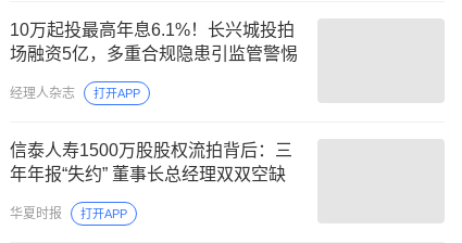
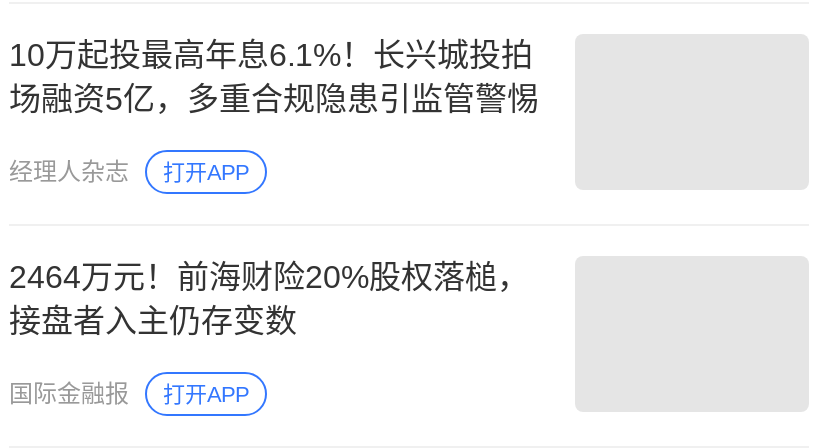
- 信泰人寿1500万股股权流拍背后：三
- 年年报“失约” 董事长总经理双双空缺
+ 2464万元！前海财险20%股权落槌，
+ 接盘者入主仍存变数

- 华夏时报
+ 国际金融报
